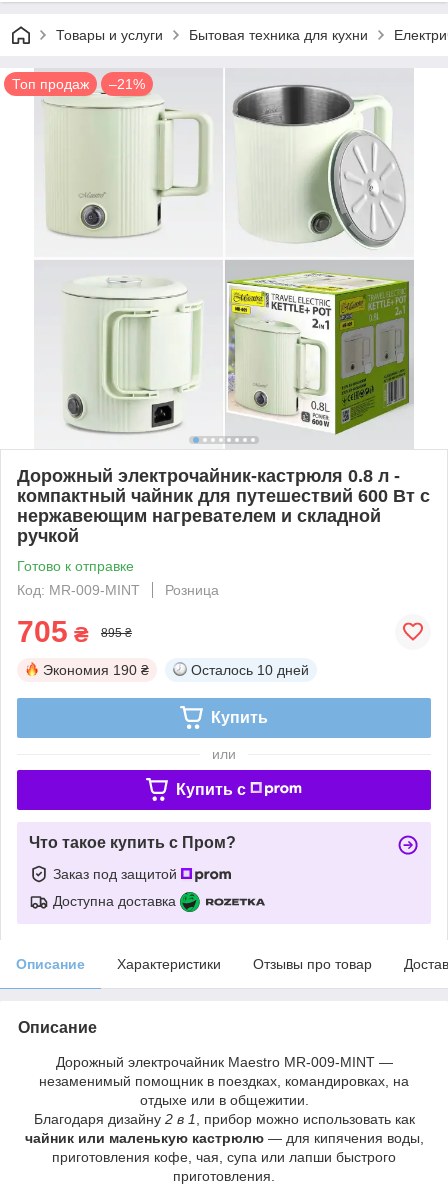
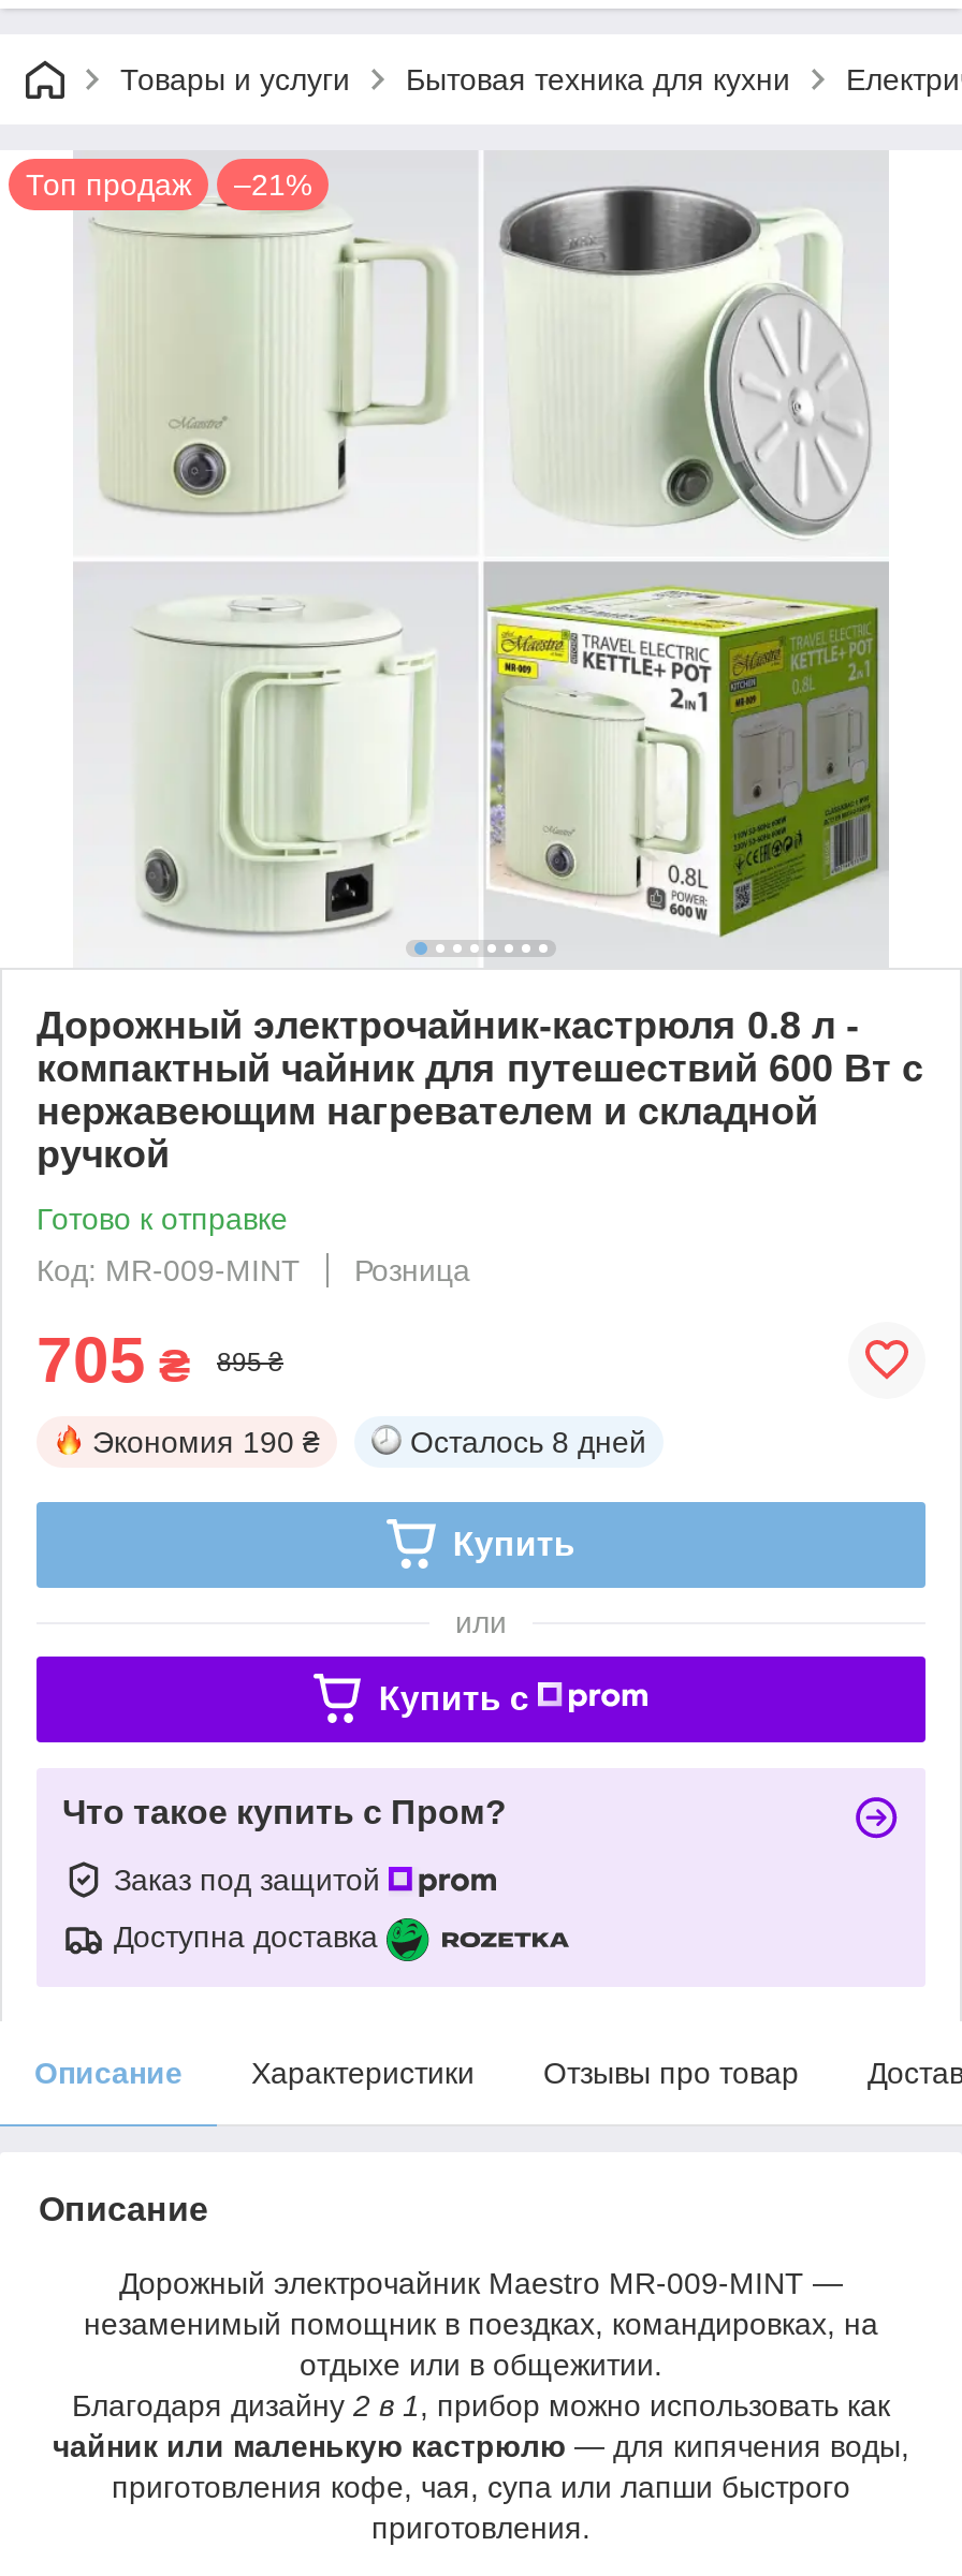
- Осталось 10 дней
+ Осталось 8 дней
